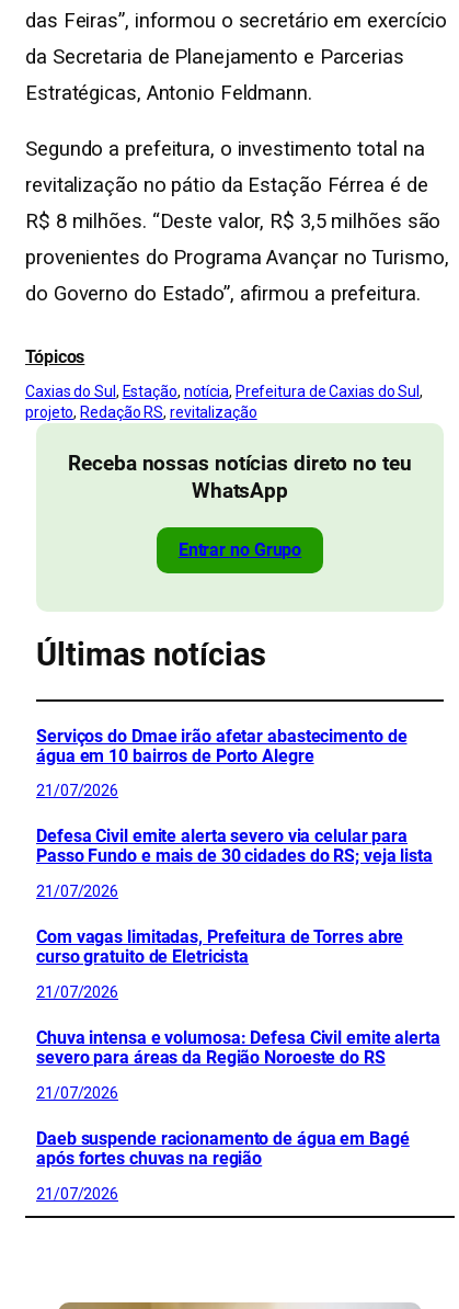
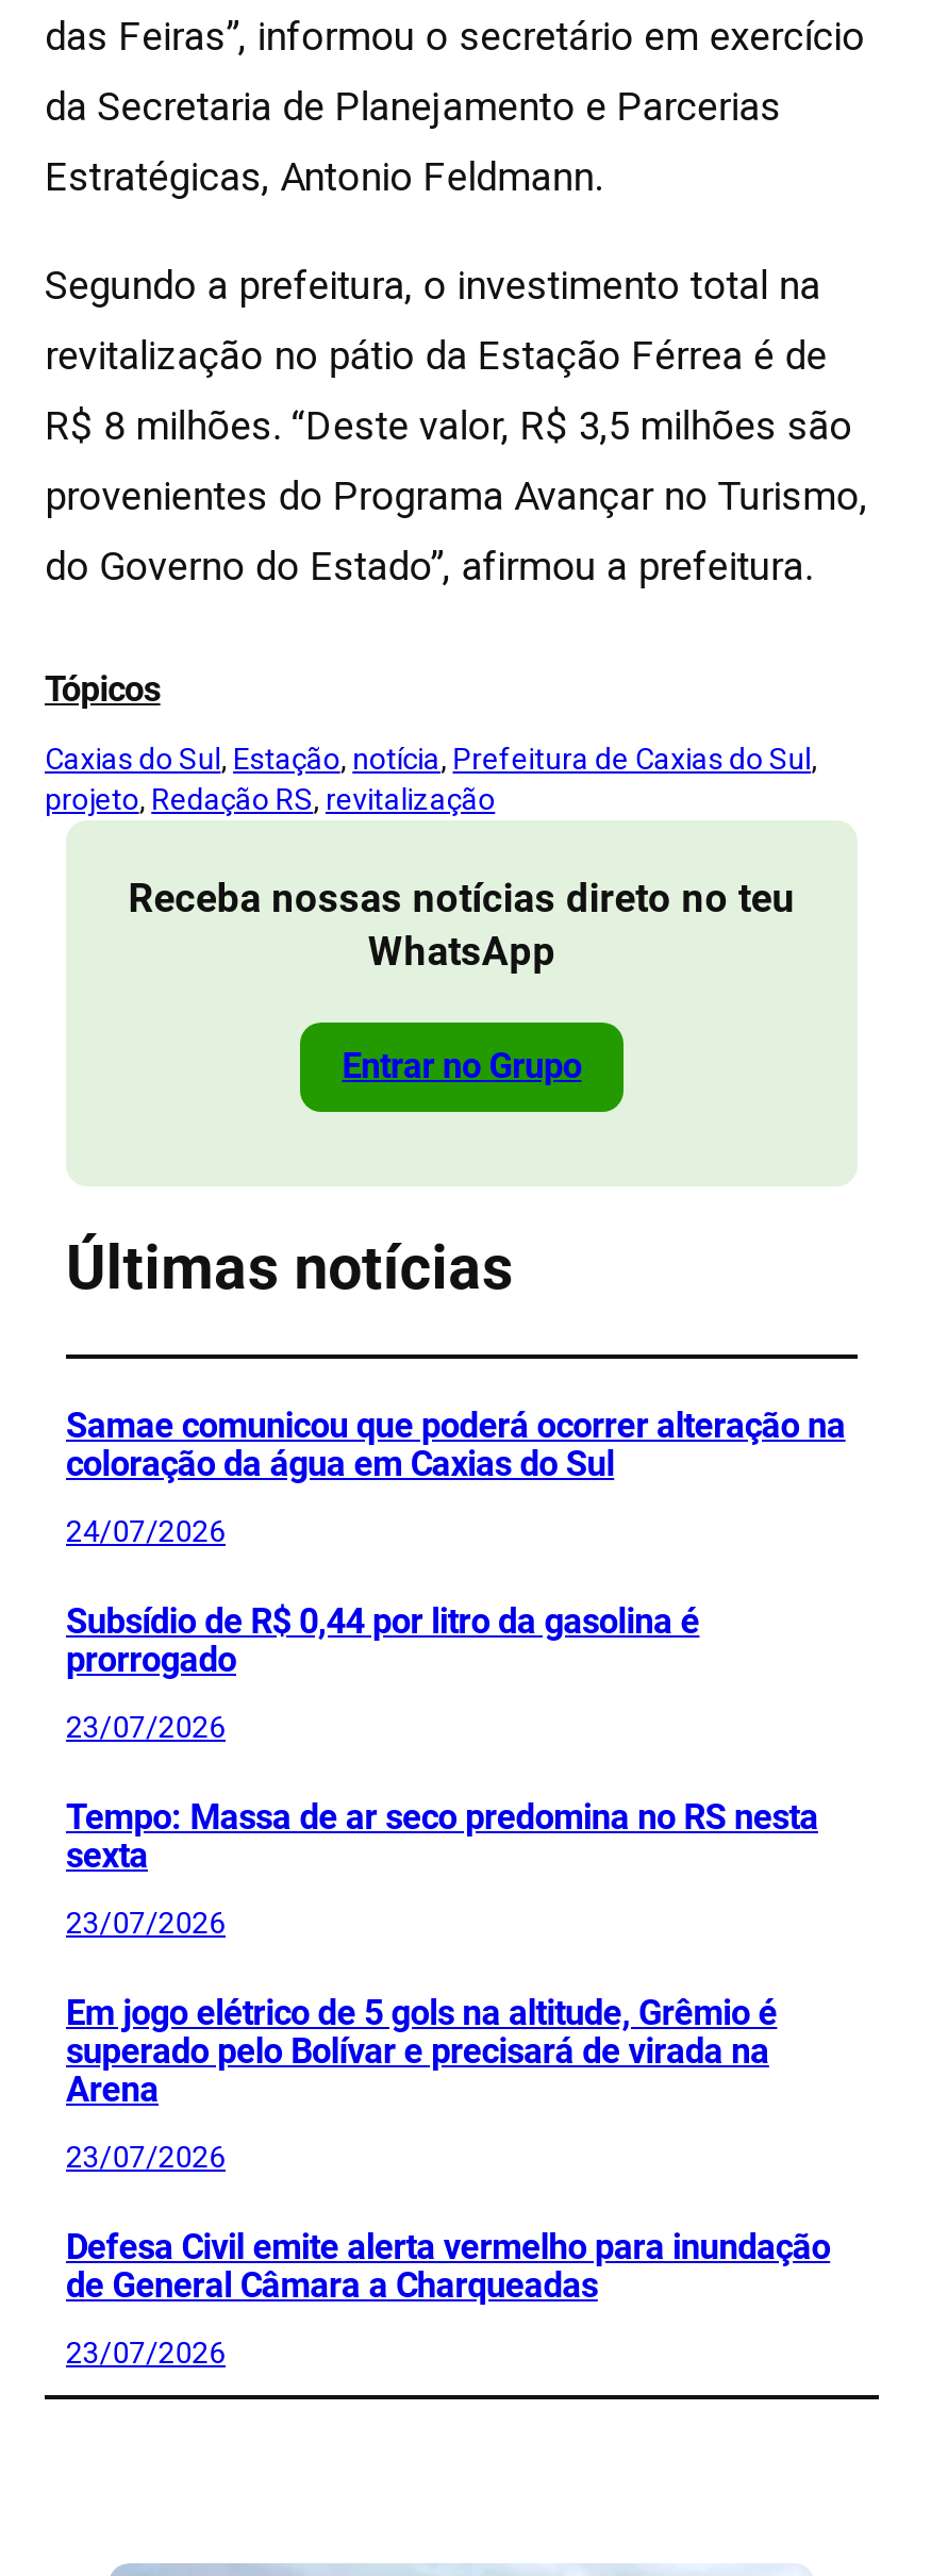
- Serviços do Dmae irão afetar abastecimento de
- água em 10 bairros de Porto Alegre
+ Samae comunicou que poderá ocorrer alteração na
+ coloração da água em Caxias do Sul

- 21/07/2026
+ 24/07/2026

- Defesa Civil emite alerta severo via celular para
- Passo Fundo e mais de 30 cidades do RS; veja lista
+ Subsídio de R$ 0,44 por litro da gasolina é
+ prorrogado

- 21/07/2026
+ 23/07/2026

- Com vagas limitadas, Prefeitura de Torres abre
- curso gratuito de Eletricista
+ Tempo: Massa de ar seco predomina no RS nesta
+ sexta

- 21/07/2026
+ 23/07/2026

- Chuva intensa e volumosa: Defesa Civil emite alerta
- severo para áreas da Região Noroeste do RS
+ Em jogo elétrico de 5 gols na altitude, Grêmio é
+ superado pelo Bolívar e precisará de virada na
+ Arena

- 21/07/2026
+ 23/07/2026

- Daeb suspende racionamento de água em Bagé
- após fortes chuvas na região
+ Defesa Civil emite alerta vermelho para inundação
+ de General Câmara a Charqueadas

- 21/07/2026
+ 23/07/2026
